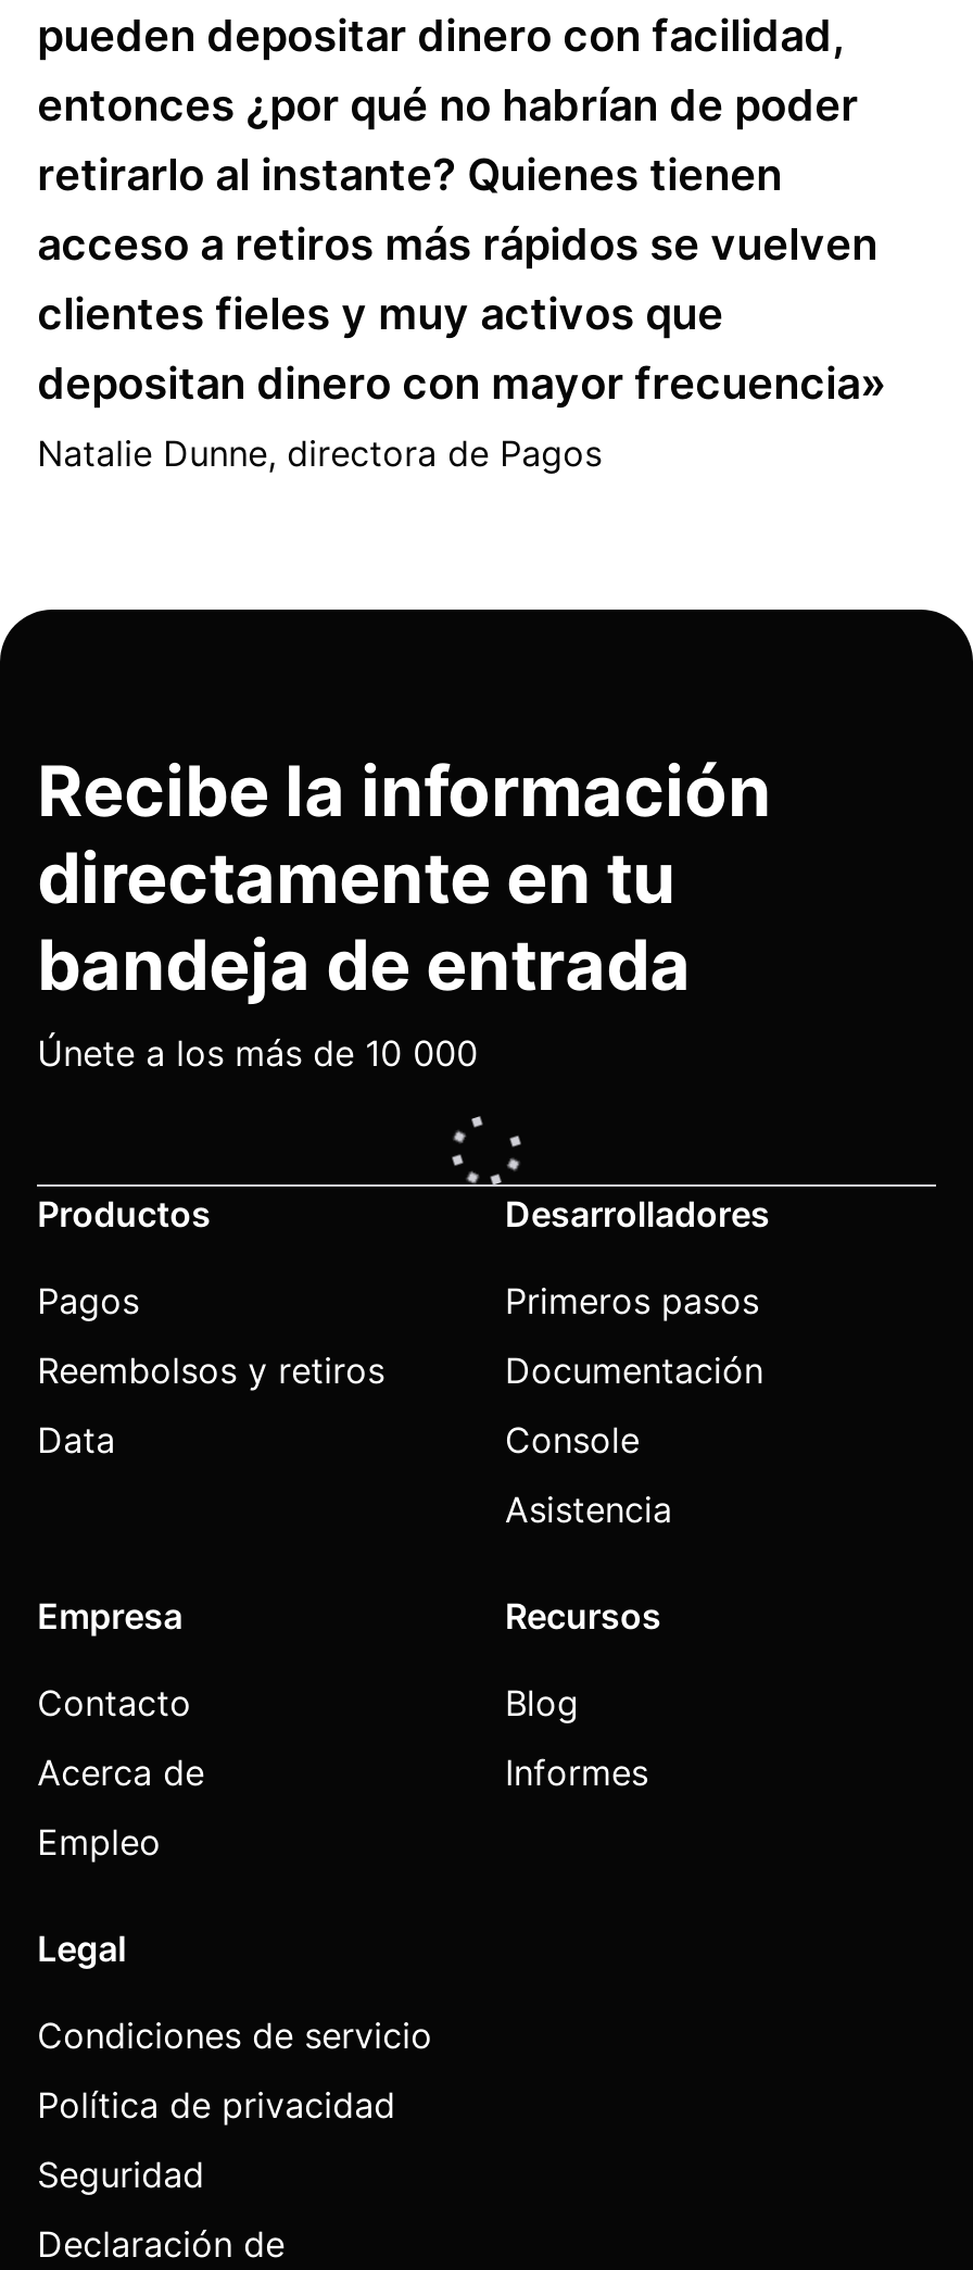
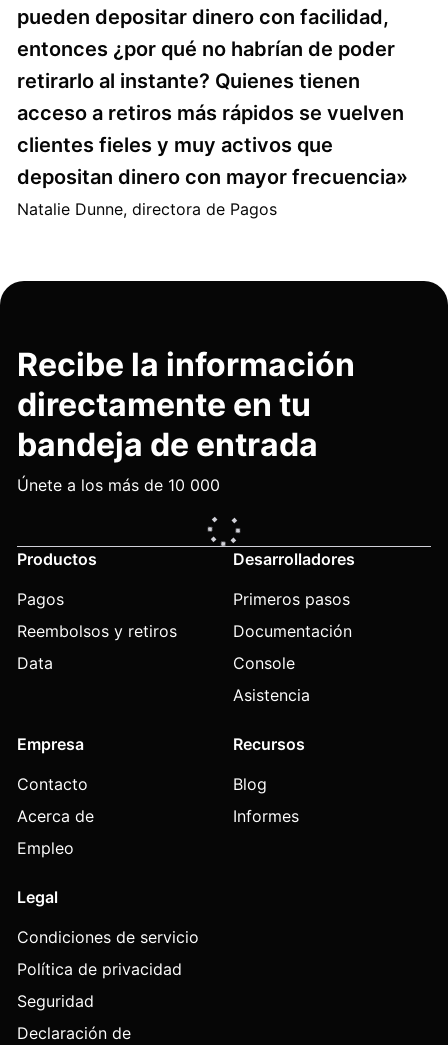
- [image]
+ [image]
